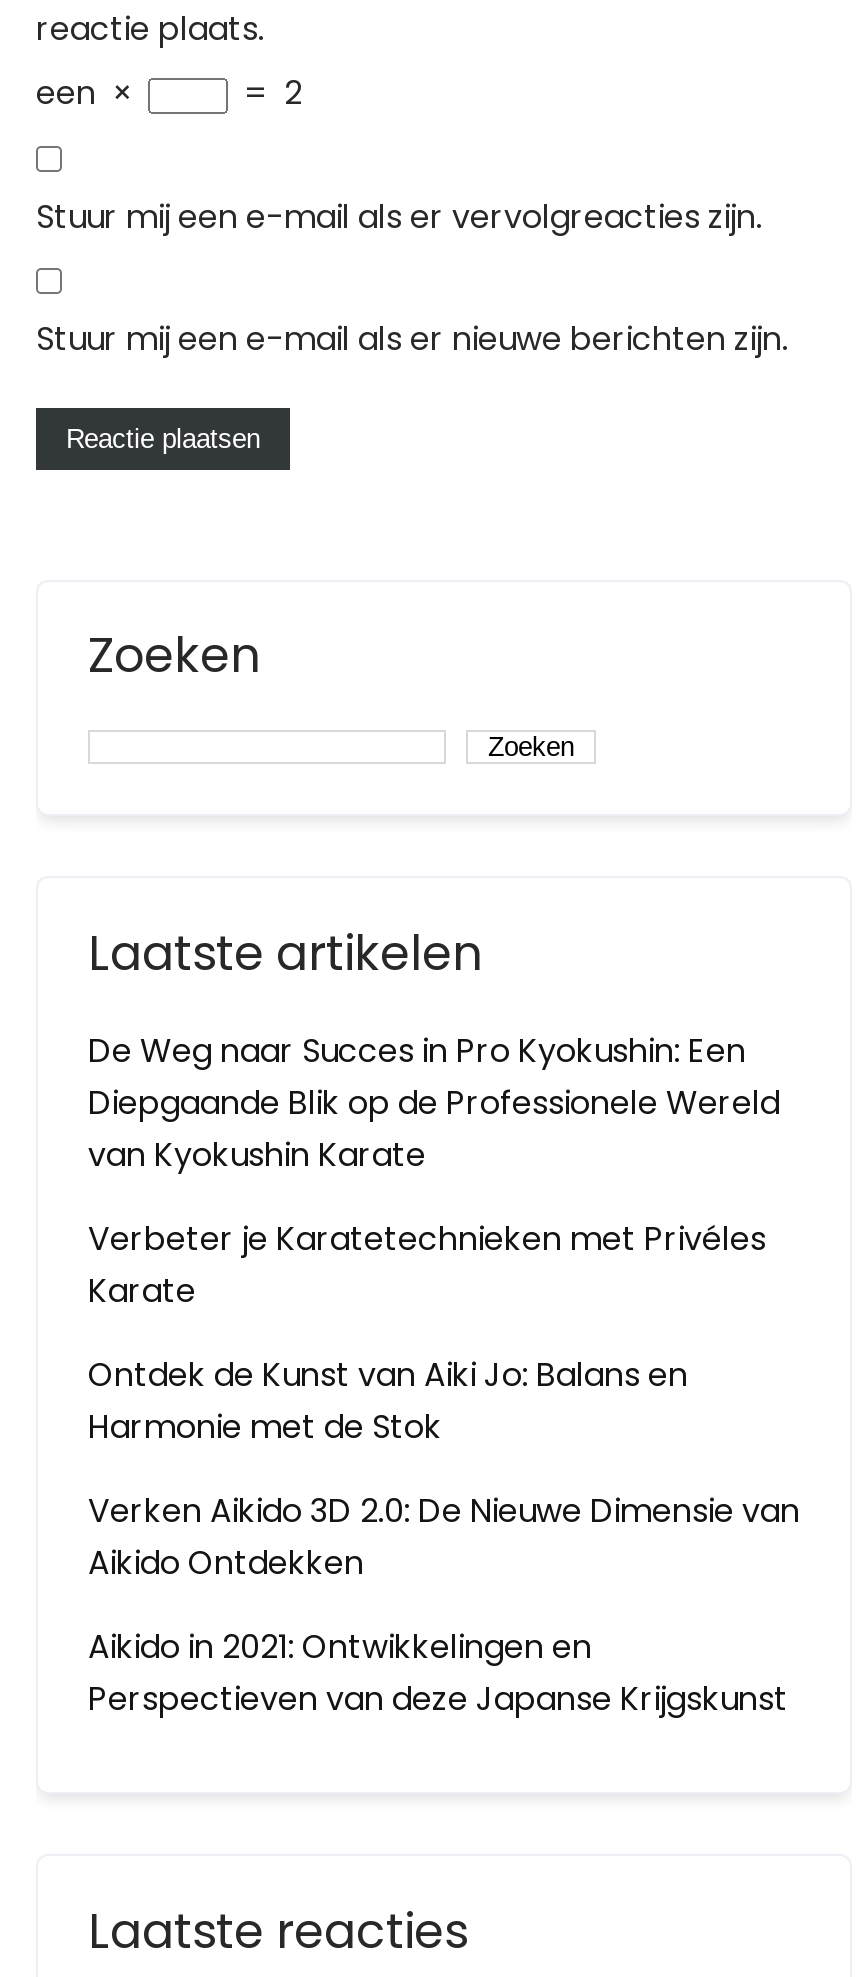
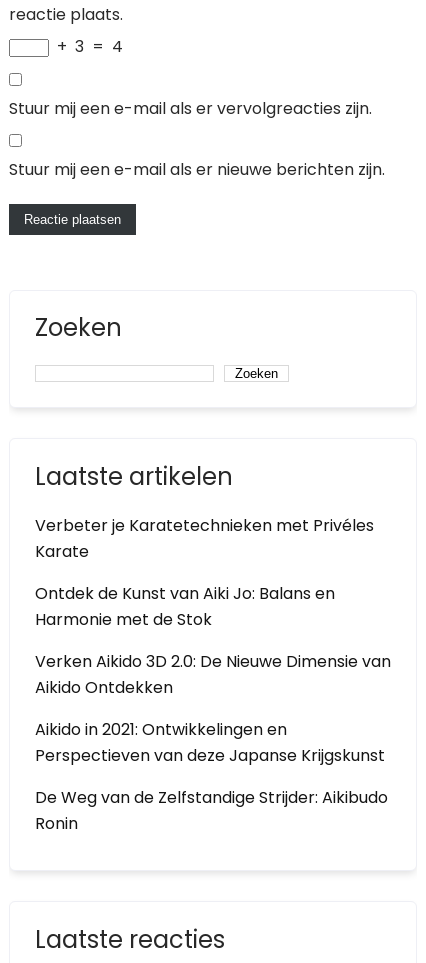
- een ×
- = 2
+ + 3 = 4

- De Weg naar Succes in Pro Kyokushin: Een
- Diepgaande Blik op de Professionele Wereld
- van Kyokushin Karate

moved up: Verbeter je Karatetechnieken met Privéles | Karate | Ontdek de Kunst van Aiki Jo: Balans en | Harmonie met de Stok | Verken Aikido 3D 2.0: De Nieuwe Dimensie van | Aikido Ontdekken | Aikido in 2021: Ontwikkelingen en | Perspectieven van deze Japanse Krijgskunst

+ De Weg van de Zelfstandige Strijder: Aikibudo
+ Ronin
